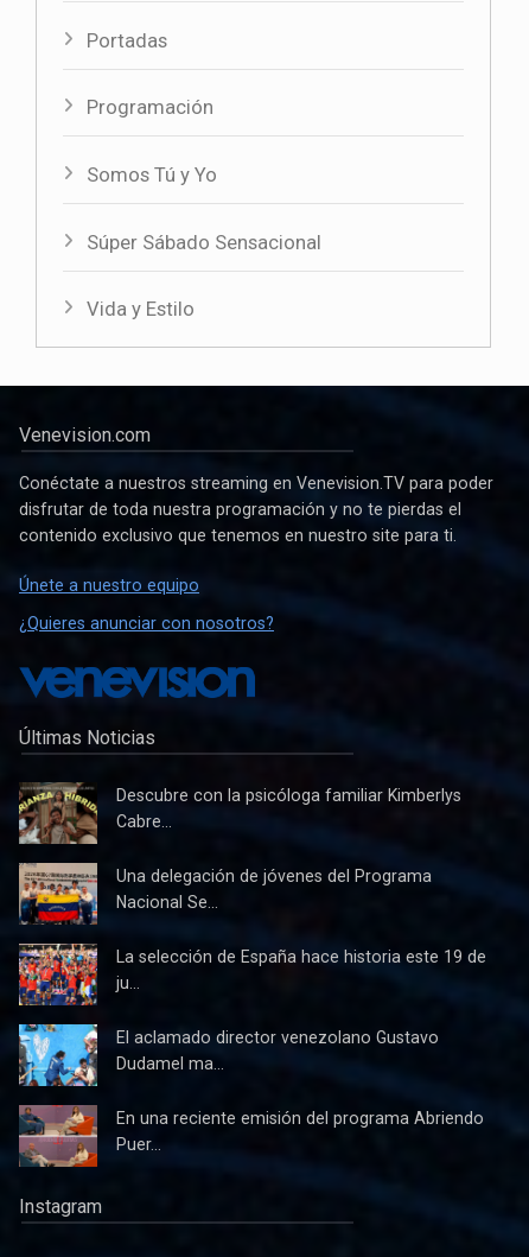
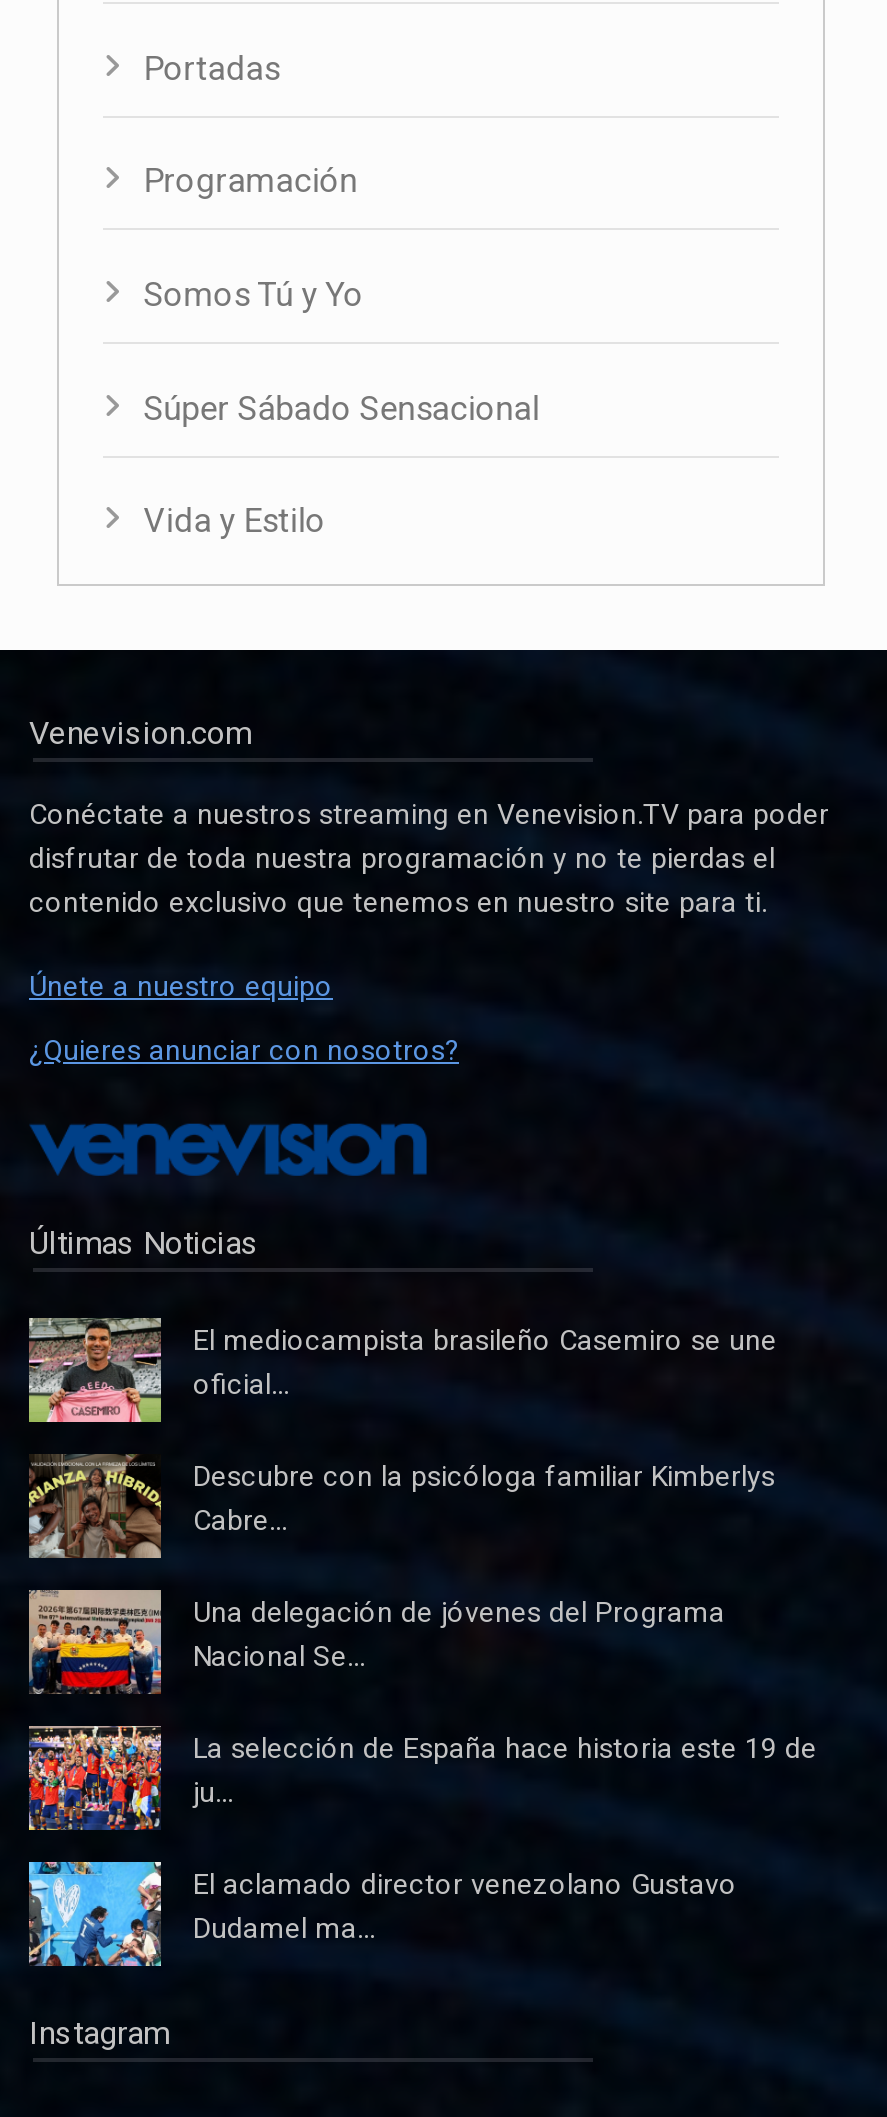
+ [image]
+ El mediocampista brasileño Casemiro se une
+ oficial...

moved down: Descubre con la psicóloga familiar Kimberlys | Cabre... | Una delegación de jóvenes del Programa | Nacional Se... | La selección de España hace historia este 19 de | ju... | El aclamado director venezolano Gustavo | Dudamel ma...

- [image]
- En una reciente emisión del programa Abriendo
- Puer...
